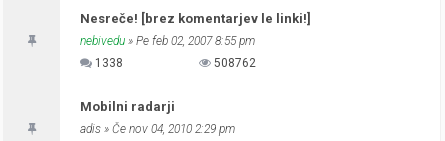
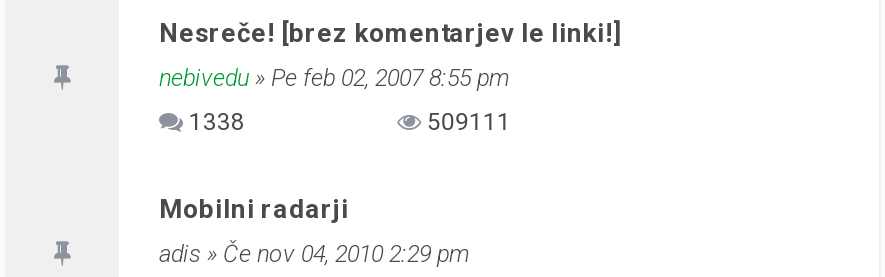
- 508762
+ 509111
